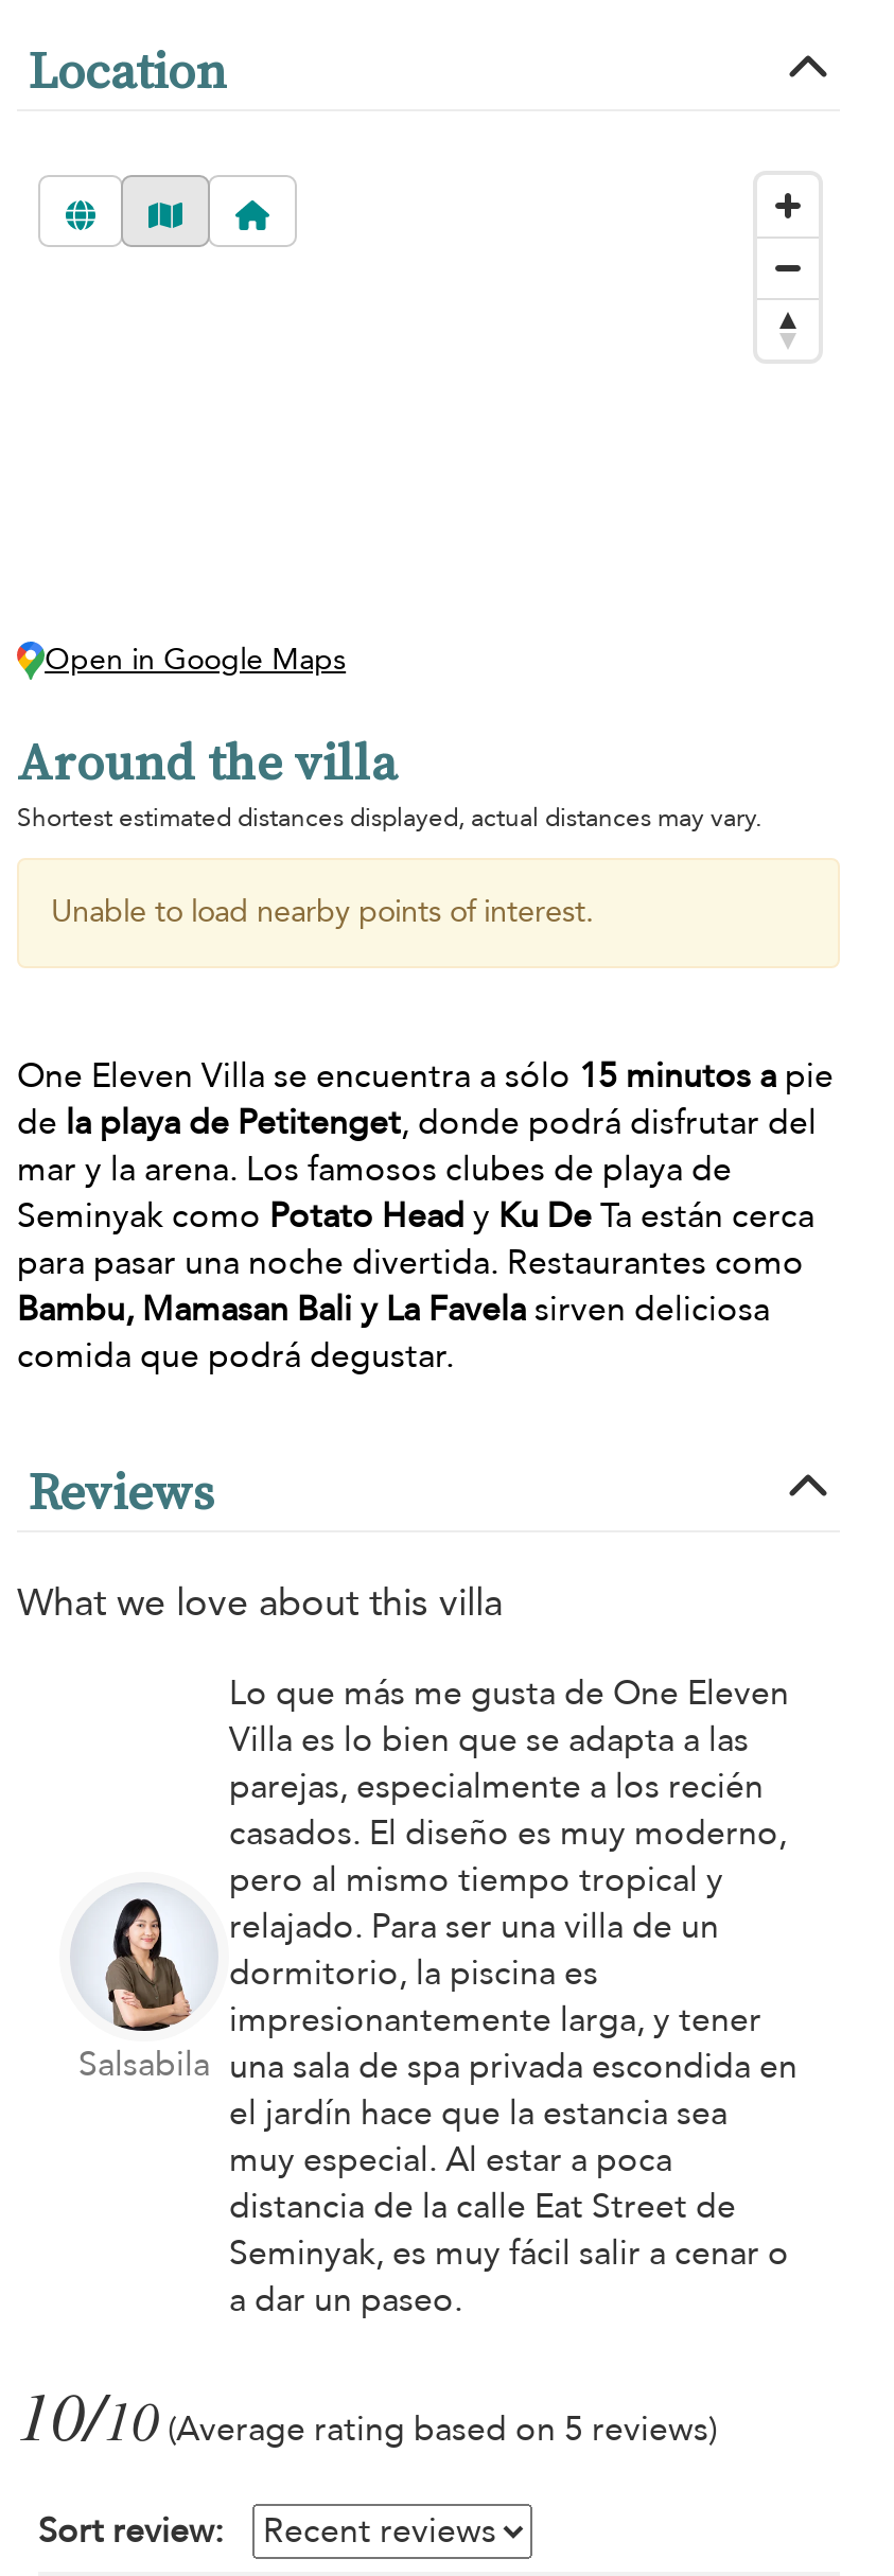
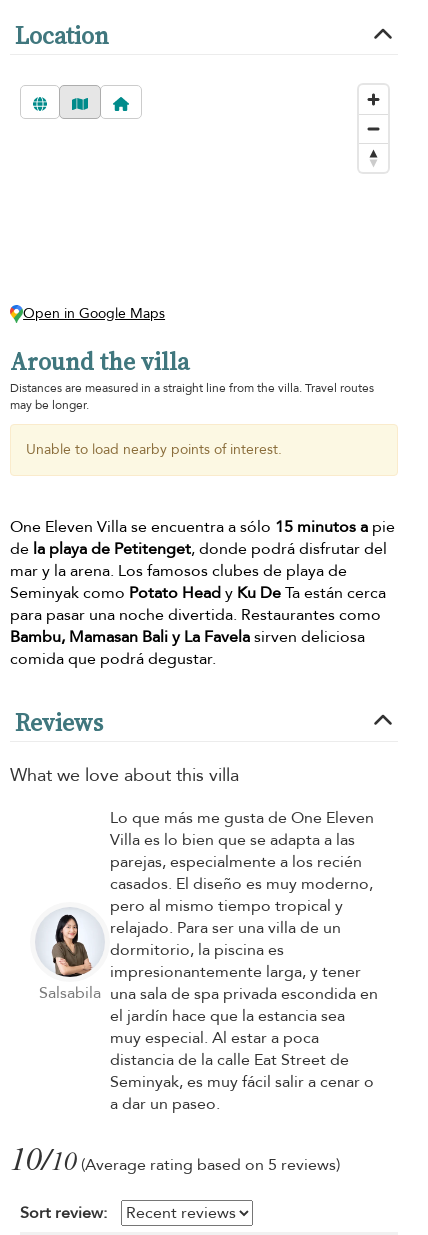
- Shortest estimated distances displayed, actual distances may vary.
+ Distances are measured in a straight line from the villa. Travel routes
+ may be longer.
